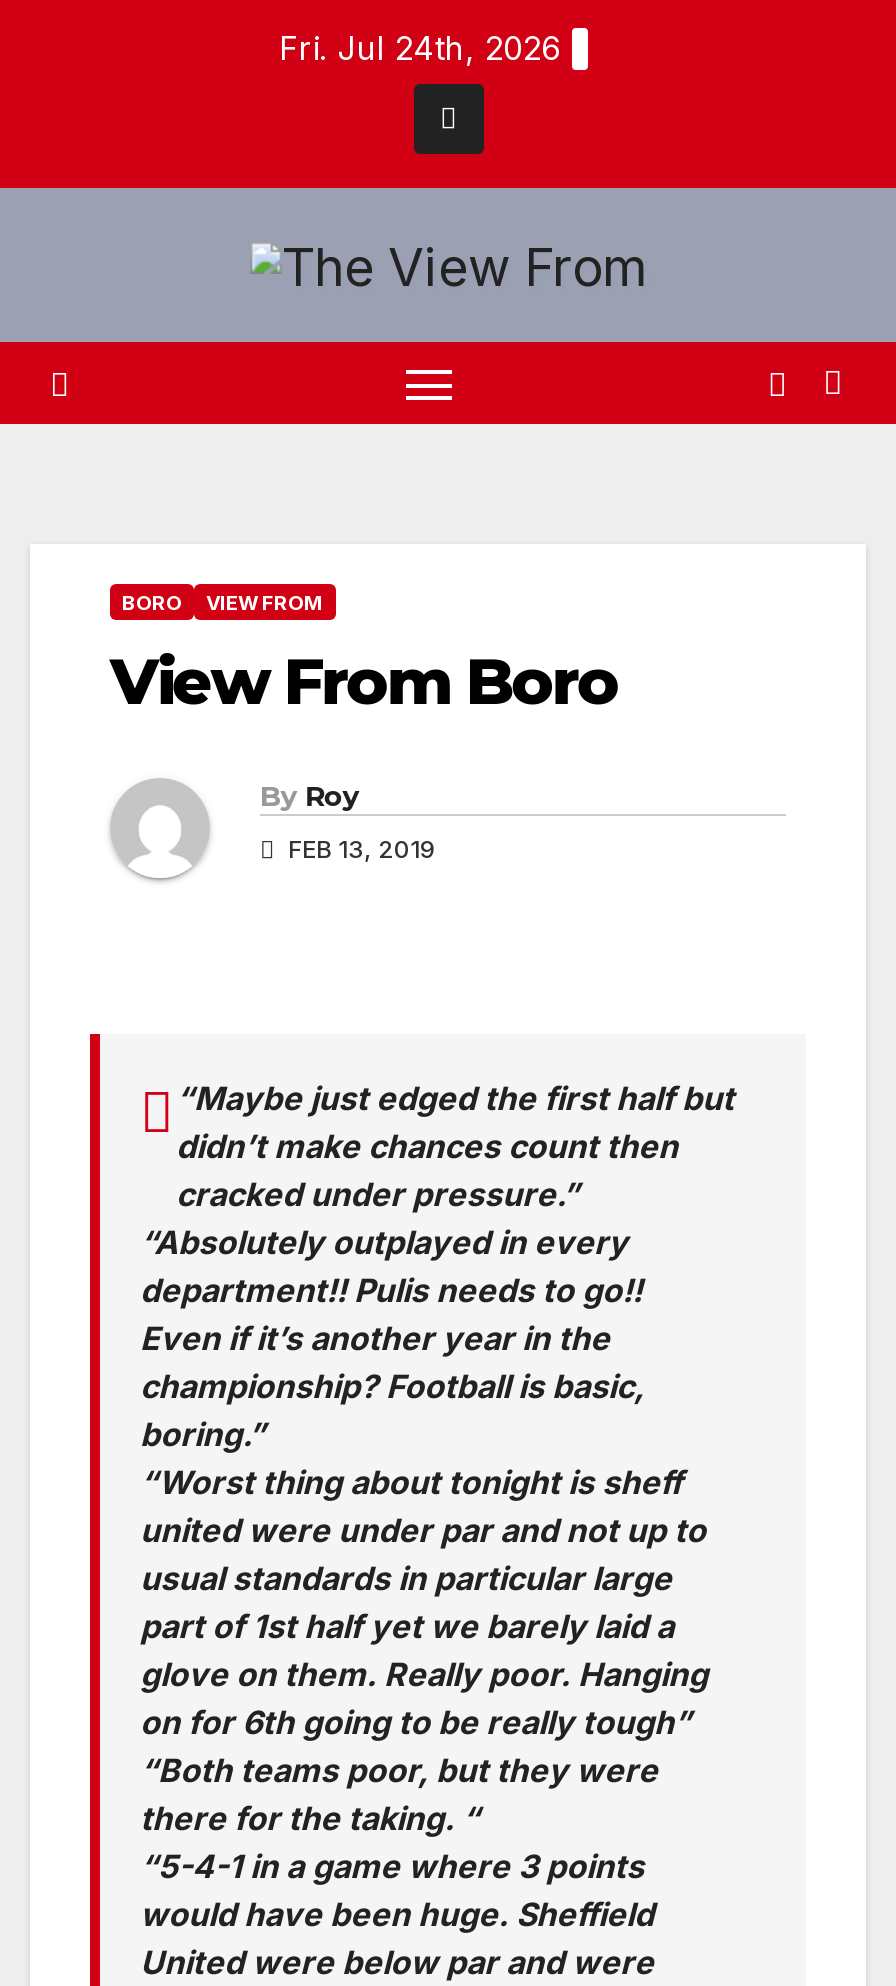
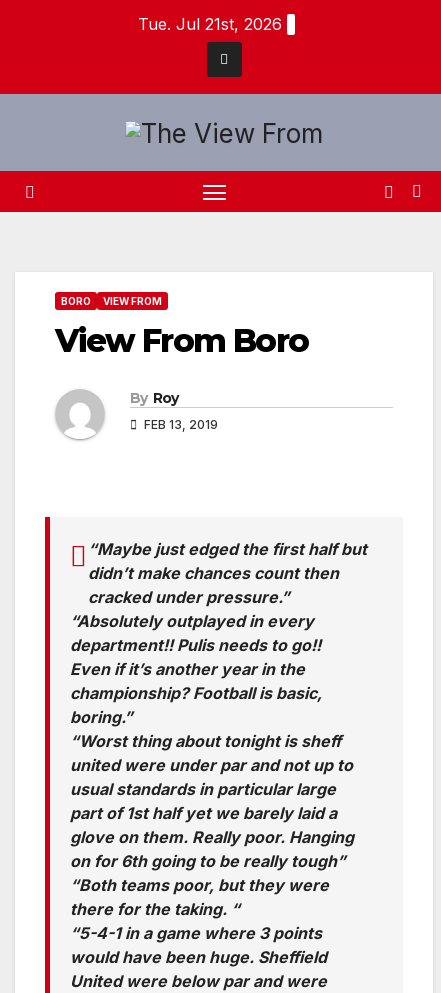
- Fri. Jul 24th, 2026
+ Tue. Jul 21st, 2026
